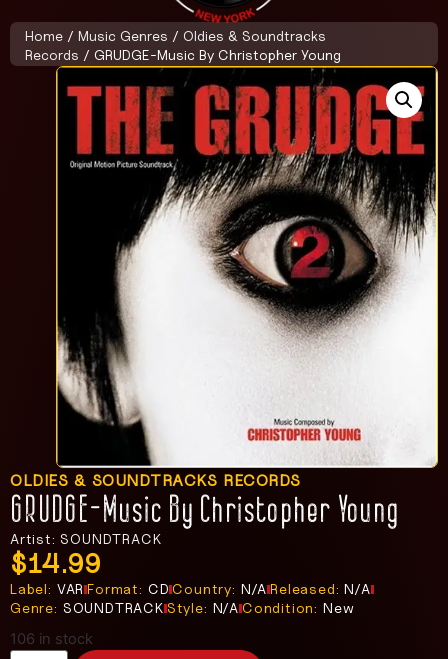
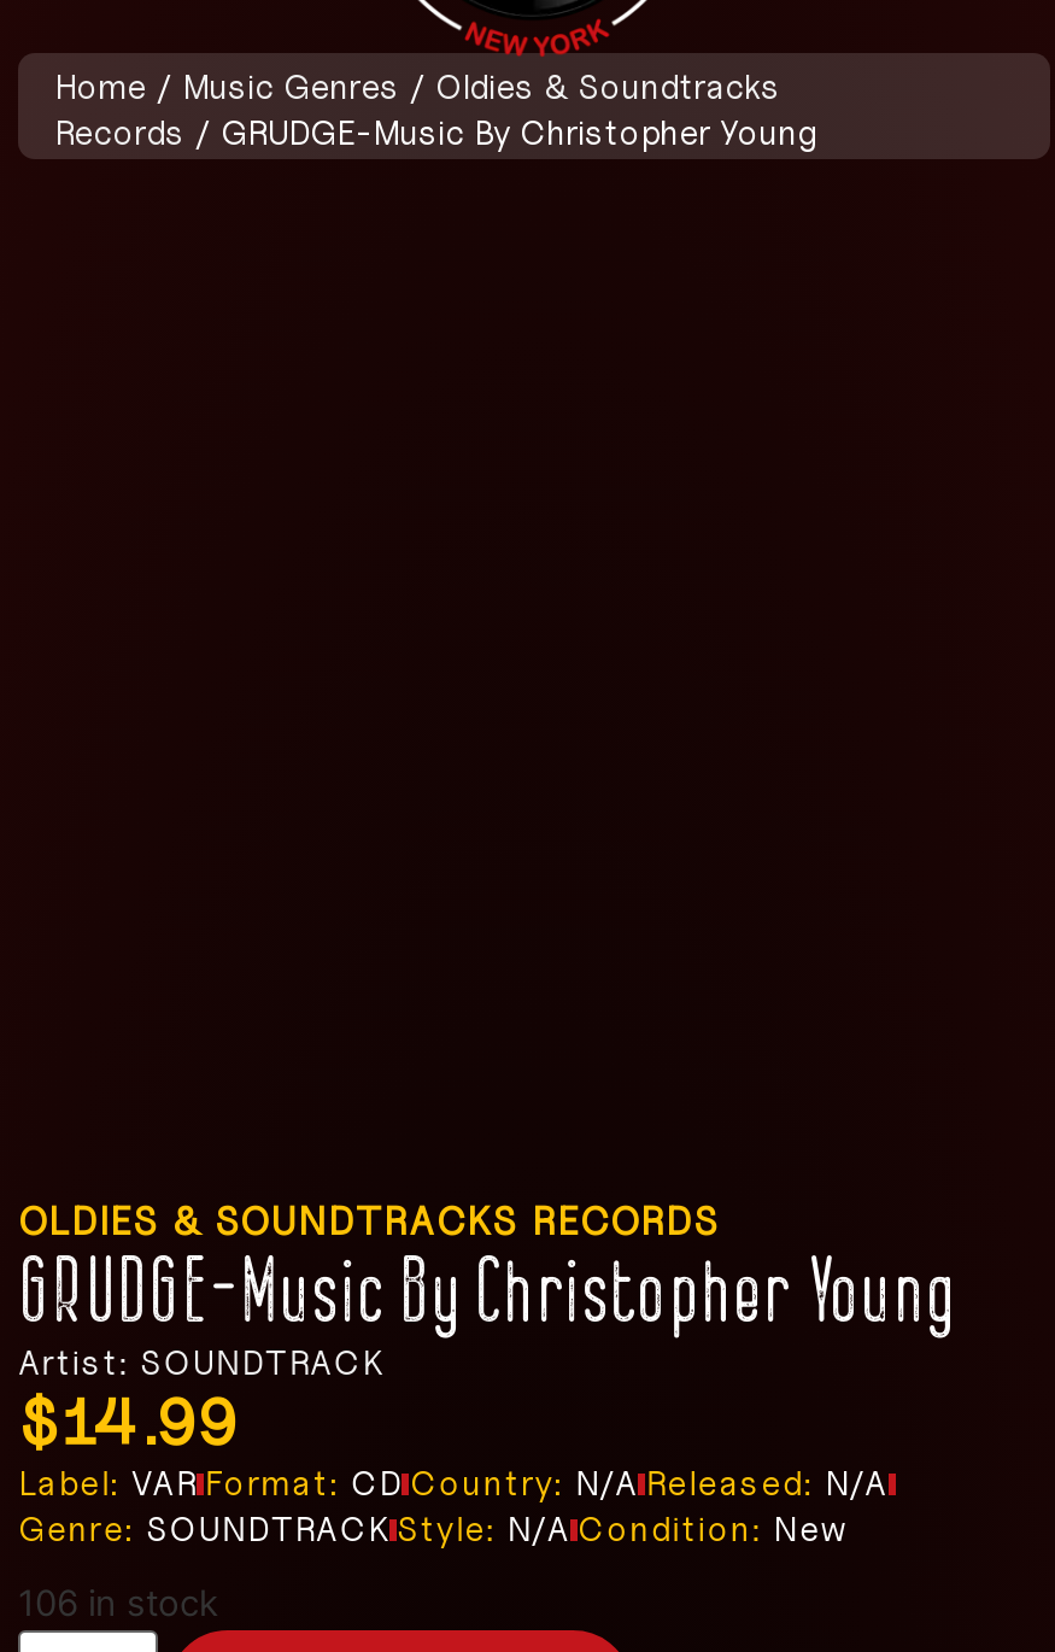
- [image]
